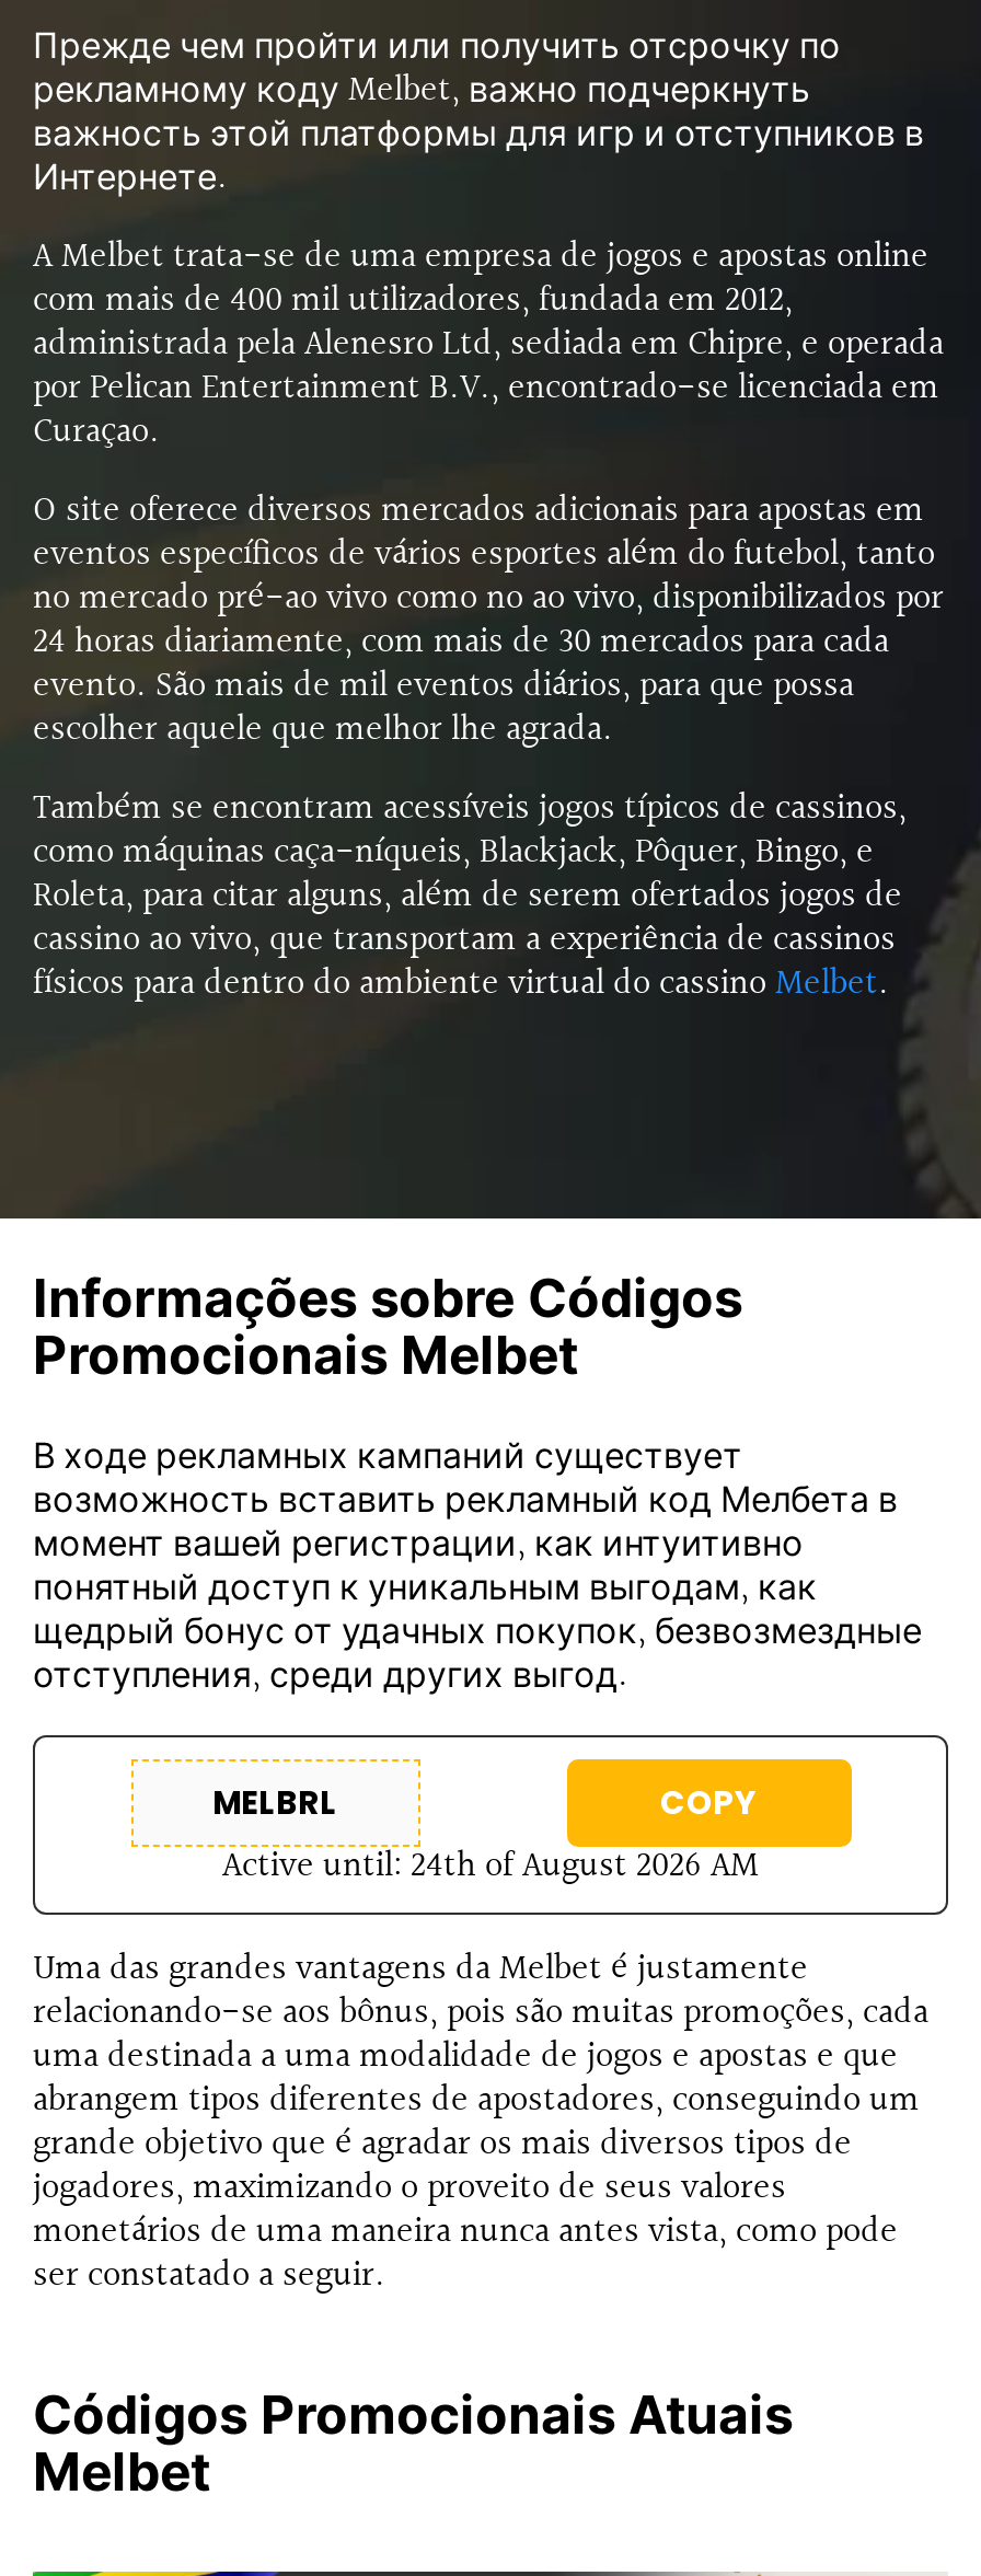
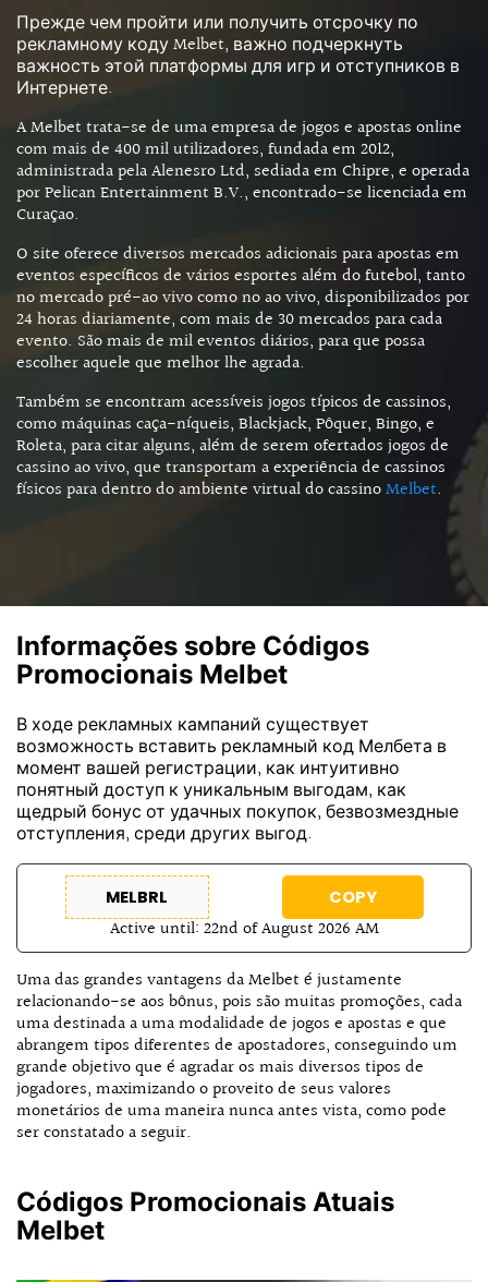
- Active until: 24th of August 2026 AM
+ Active until: 22nd of August 2026 AM
